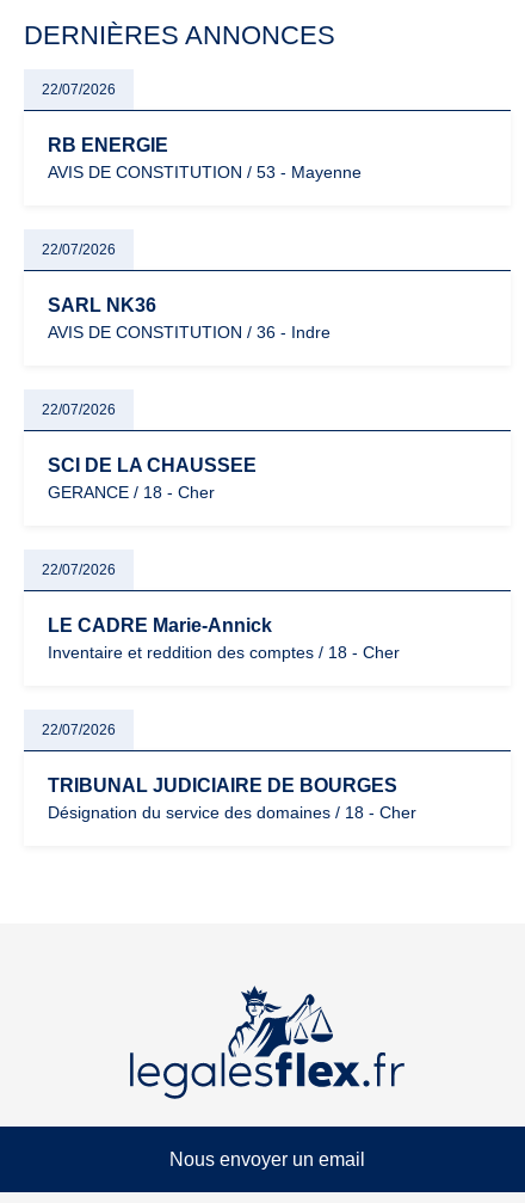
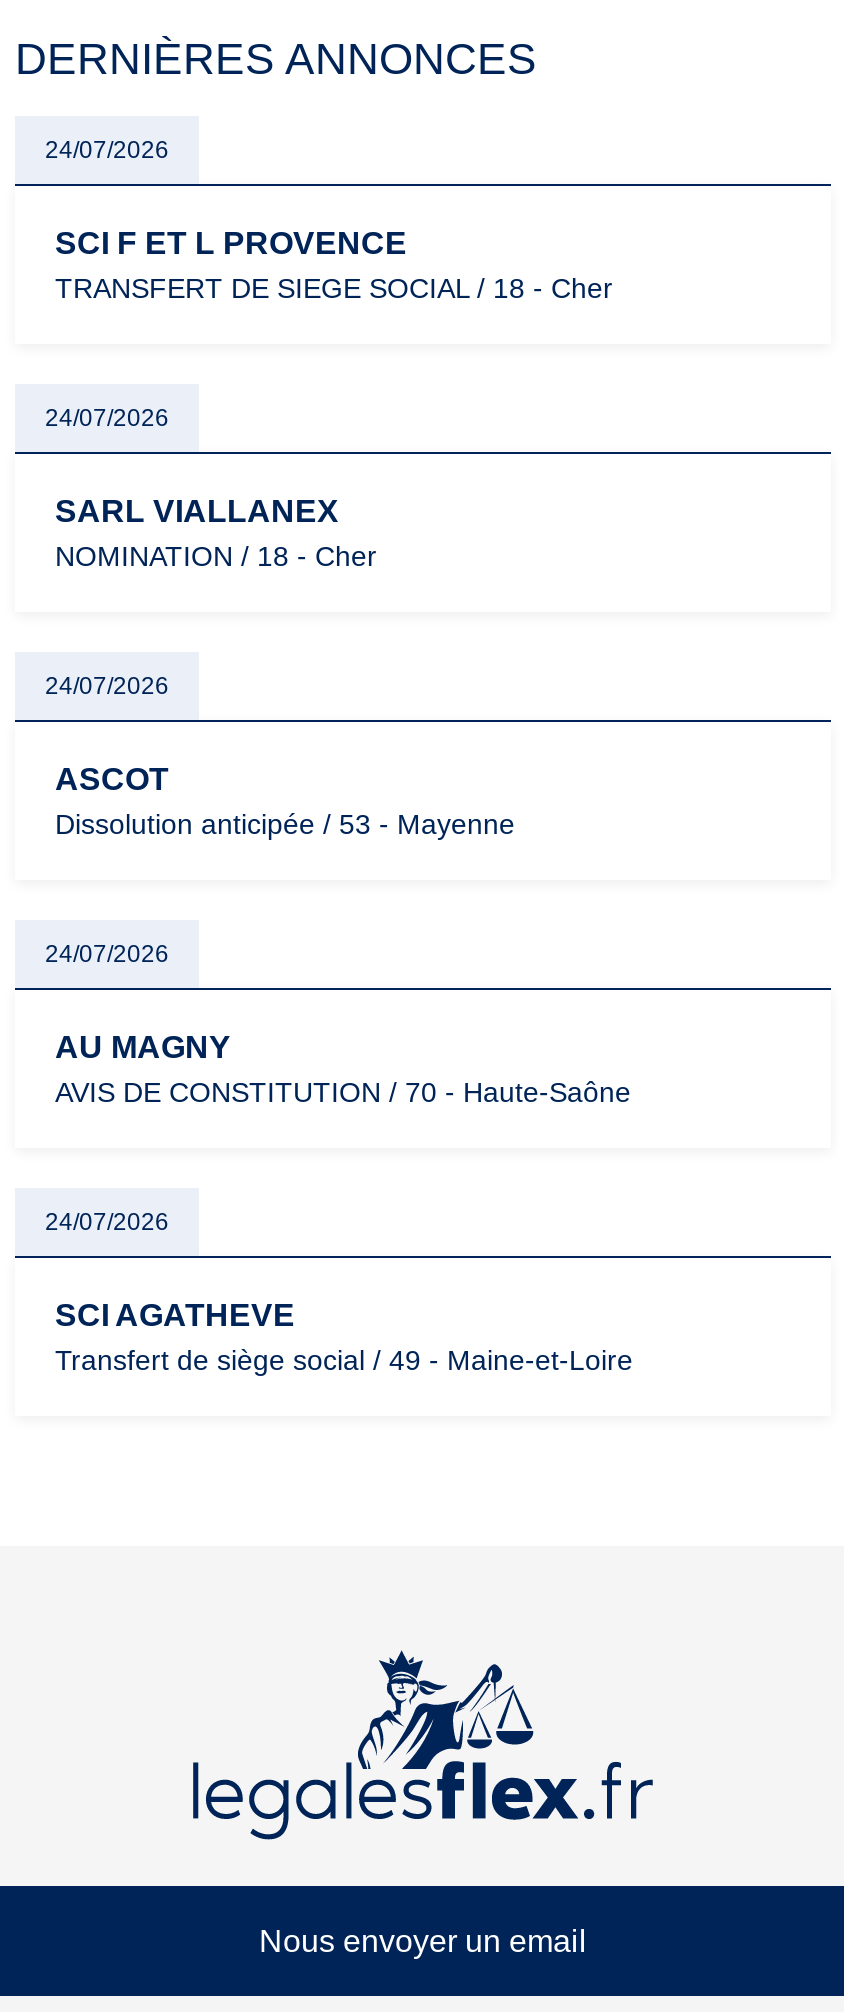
- 22/07/2026
+ 24/07/2026

- RB ENERGIE
- AVIS DE CONSTITUTION / 53 - Mayenne
+ SCI F ET L PROVENCE
+ TRANSFERT DE SIEGE SOCIAL / 18 - Cher

- 22/07/2026
+ 24/07/2026

- SARL NK36
- AVIS DE CONSTITUTION / 36 - Indre
+ SARL VIALLANEX
+ NOMINATION / 18 - Cher

- 22/07/2026
+ 24/07/2026

- SCI DE LA CHAUSSEE
- GERANCE / 18 - Cher
+ ASCOT
+ Dissolution anticipée / 53 - Mayenne

- 22/07/2026
+ 24/07/2026

- LE CADRE Marie-Annick
- Inventaire et reddition des comptes / 18 - Cher
+ AU MAGNY
+ AVIS DE CONSTITUTION / 70 - Haute-Saône

- 22/07/2026
+ 24/07/2026

- TRIBUNAL JUDICIAIRE DE BOURGES
- Désignation du service des domaines / 18 - Cher
+ SCI AGATHEVE
+ Transfert de siège social / 49 - Maine-et-Loire
